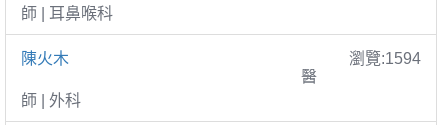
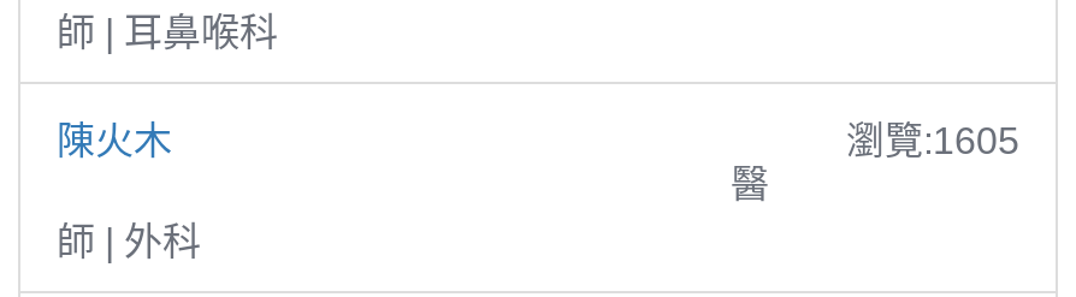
- 瀏覽:1594
+ 瀏覽:1605
